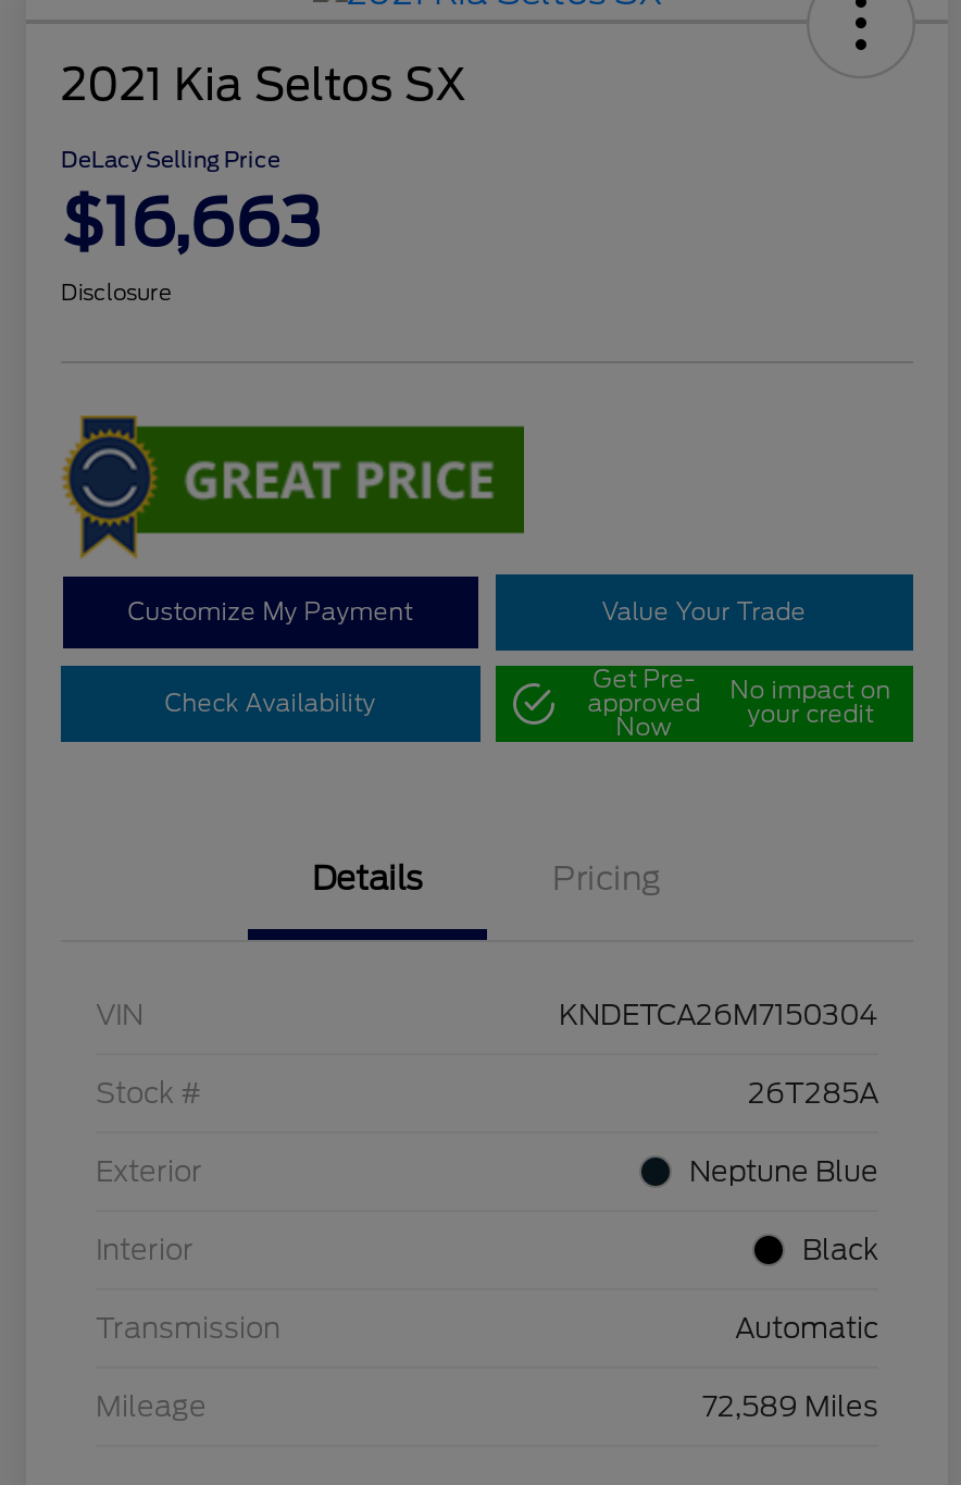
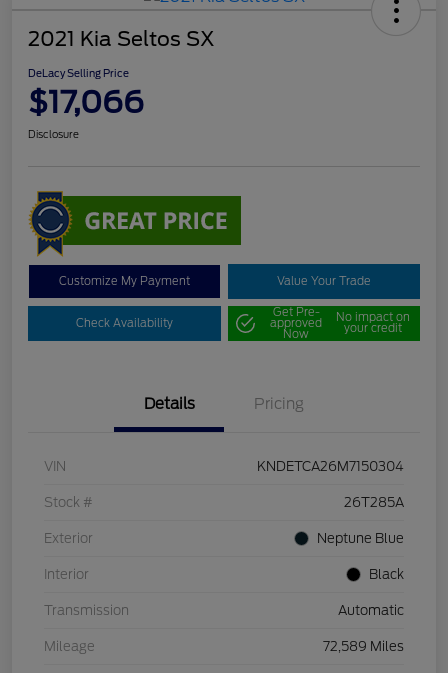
- $16,663
+ $17,066
